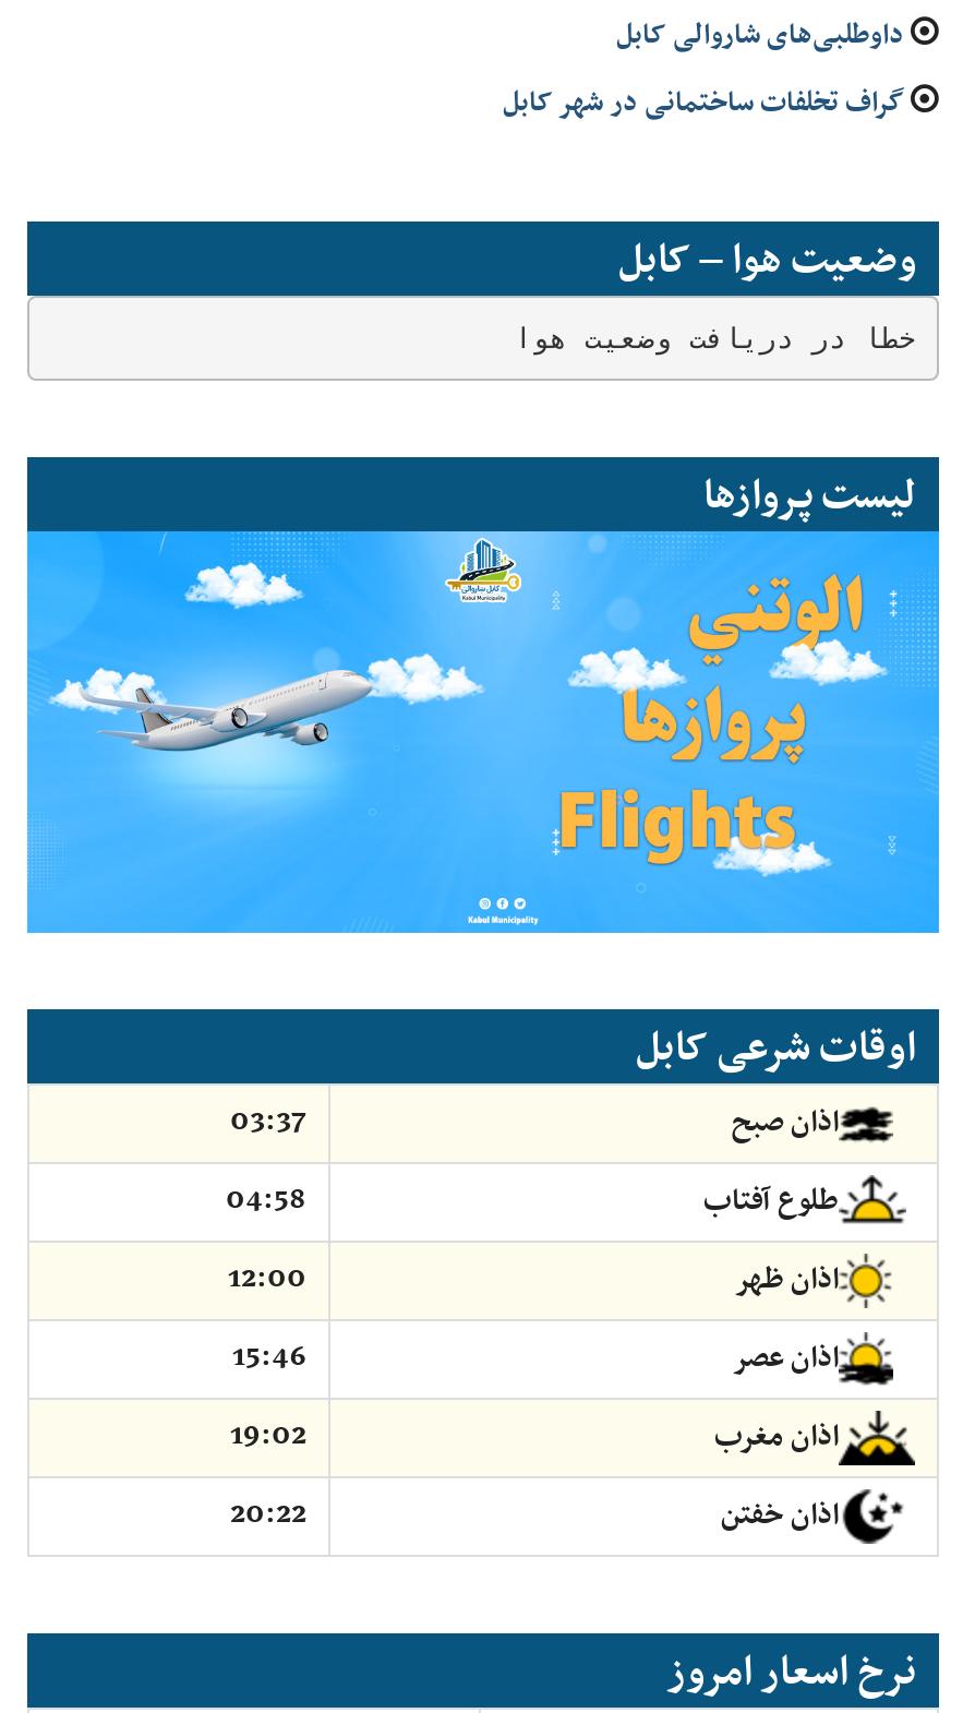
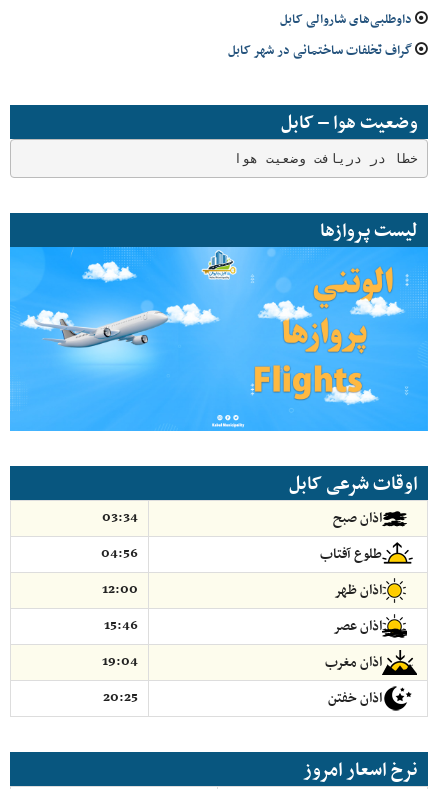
- 03:37
+ 03:34

- 04:58
+ 04:56

- 19:02
+ 19:04

- 20:22
+ 20:25
